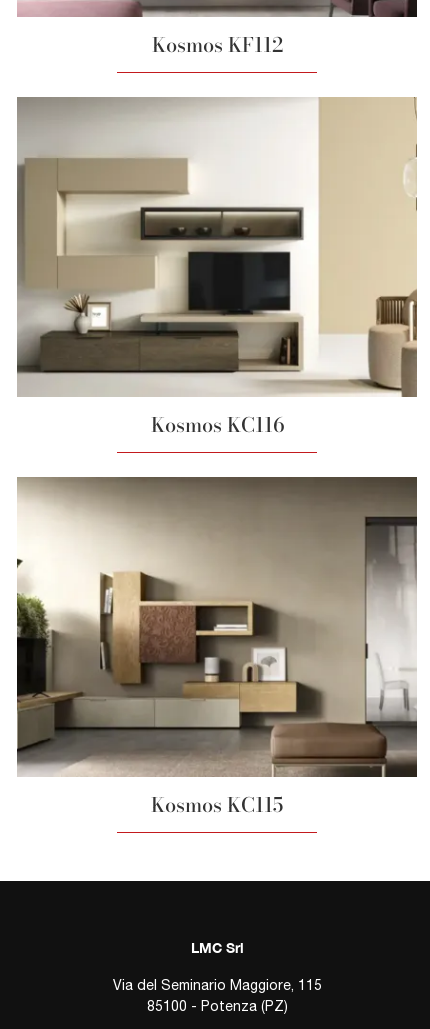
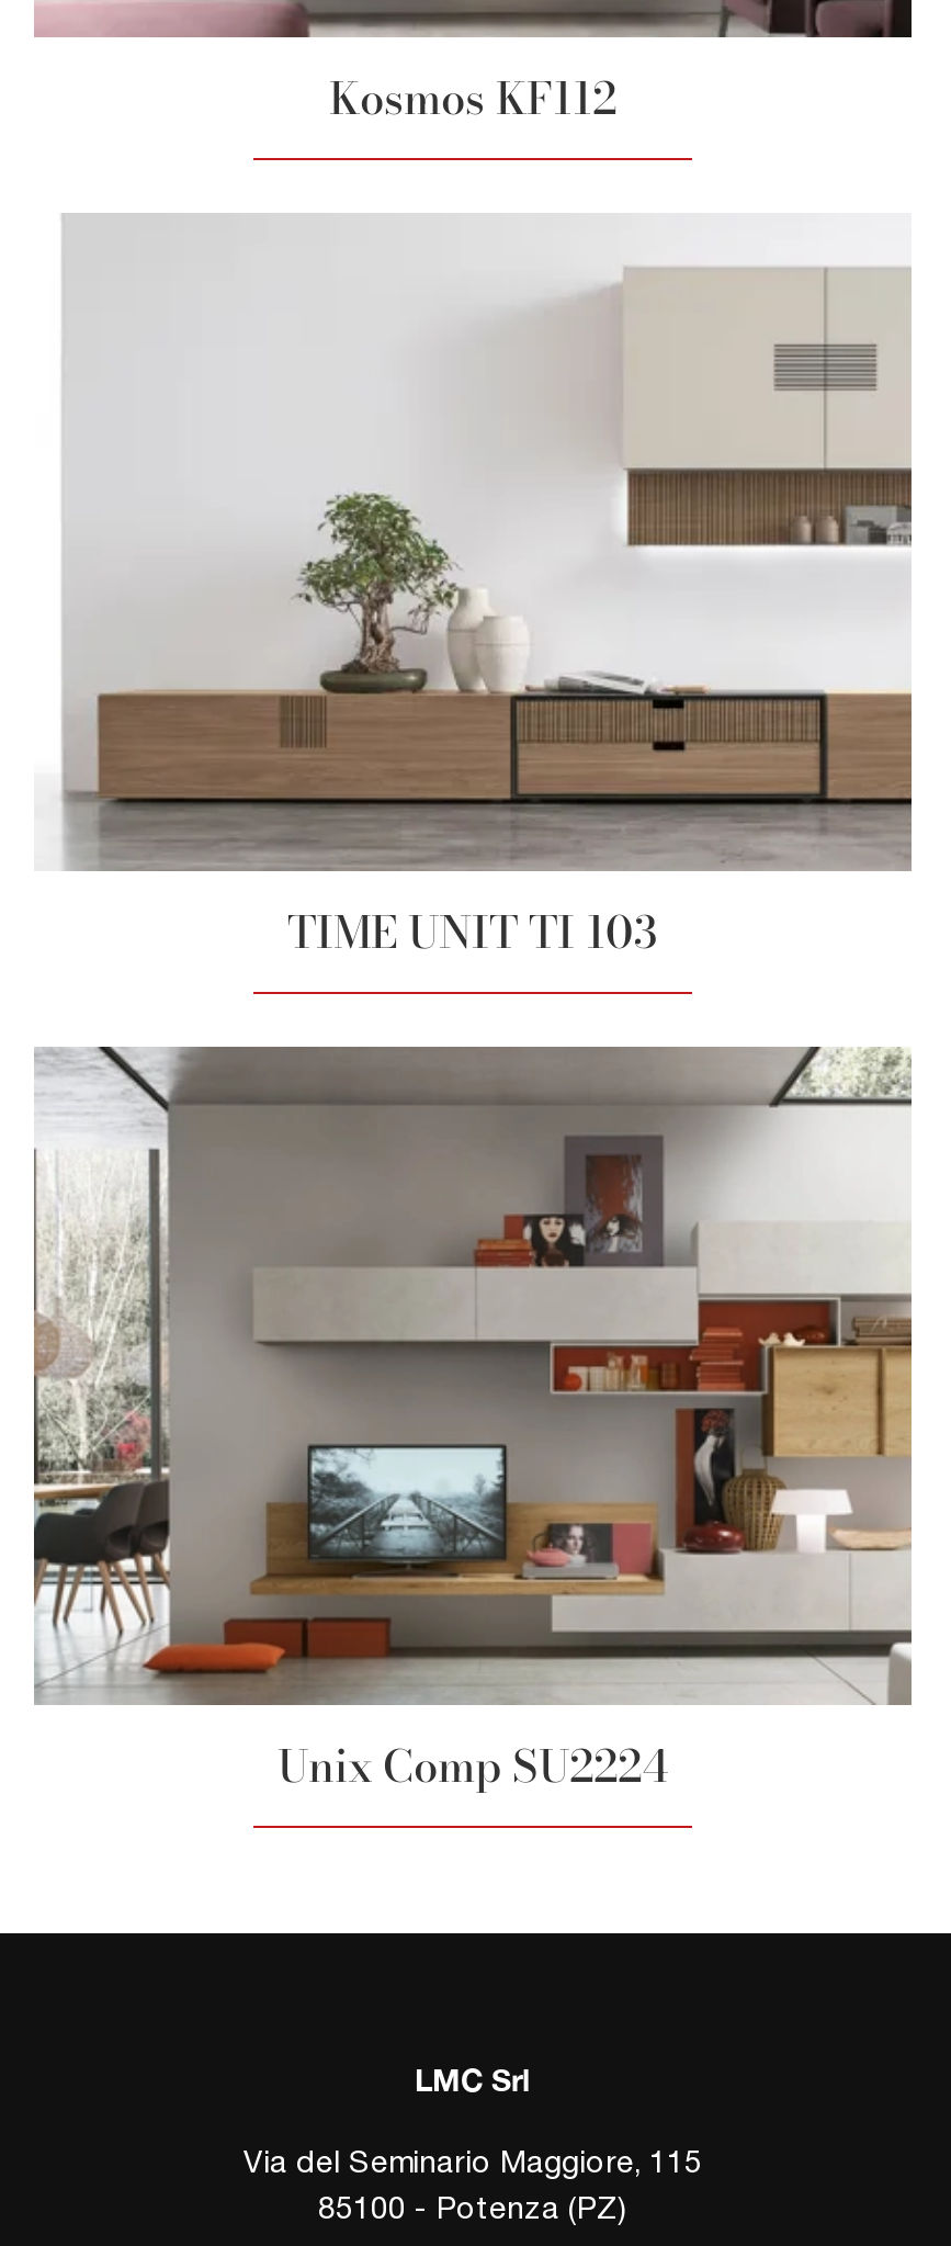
- [image]
- Kosmos KC116
+ [image]
+ TIME UNIT TI 103

- [image]
- Kosmos KC115
+ [image]
+ Unix Comp SU2224
